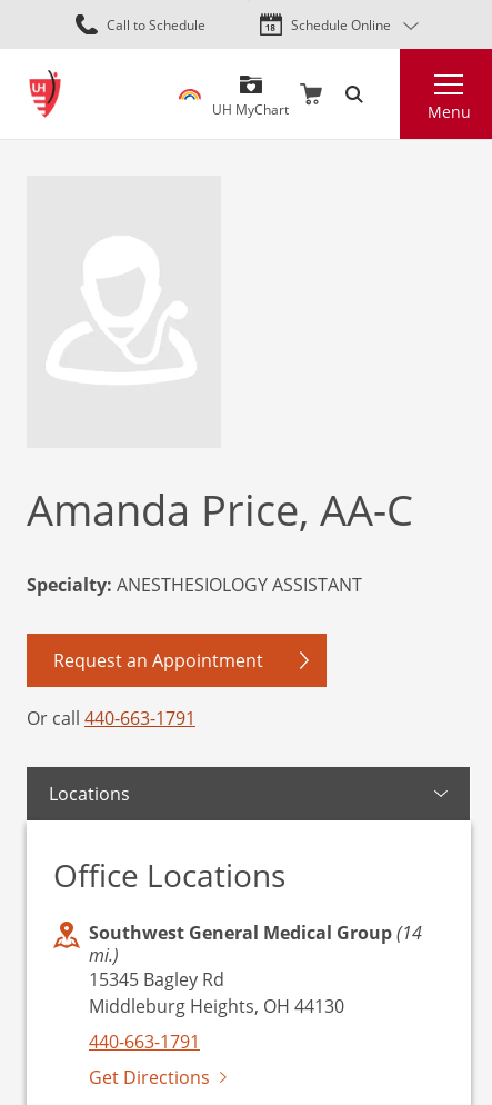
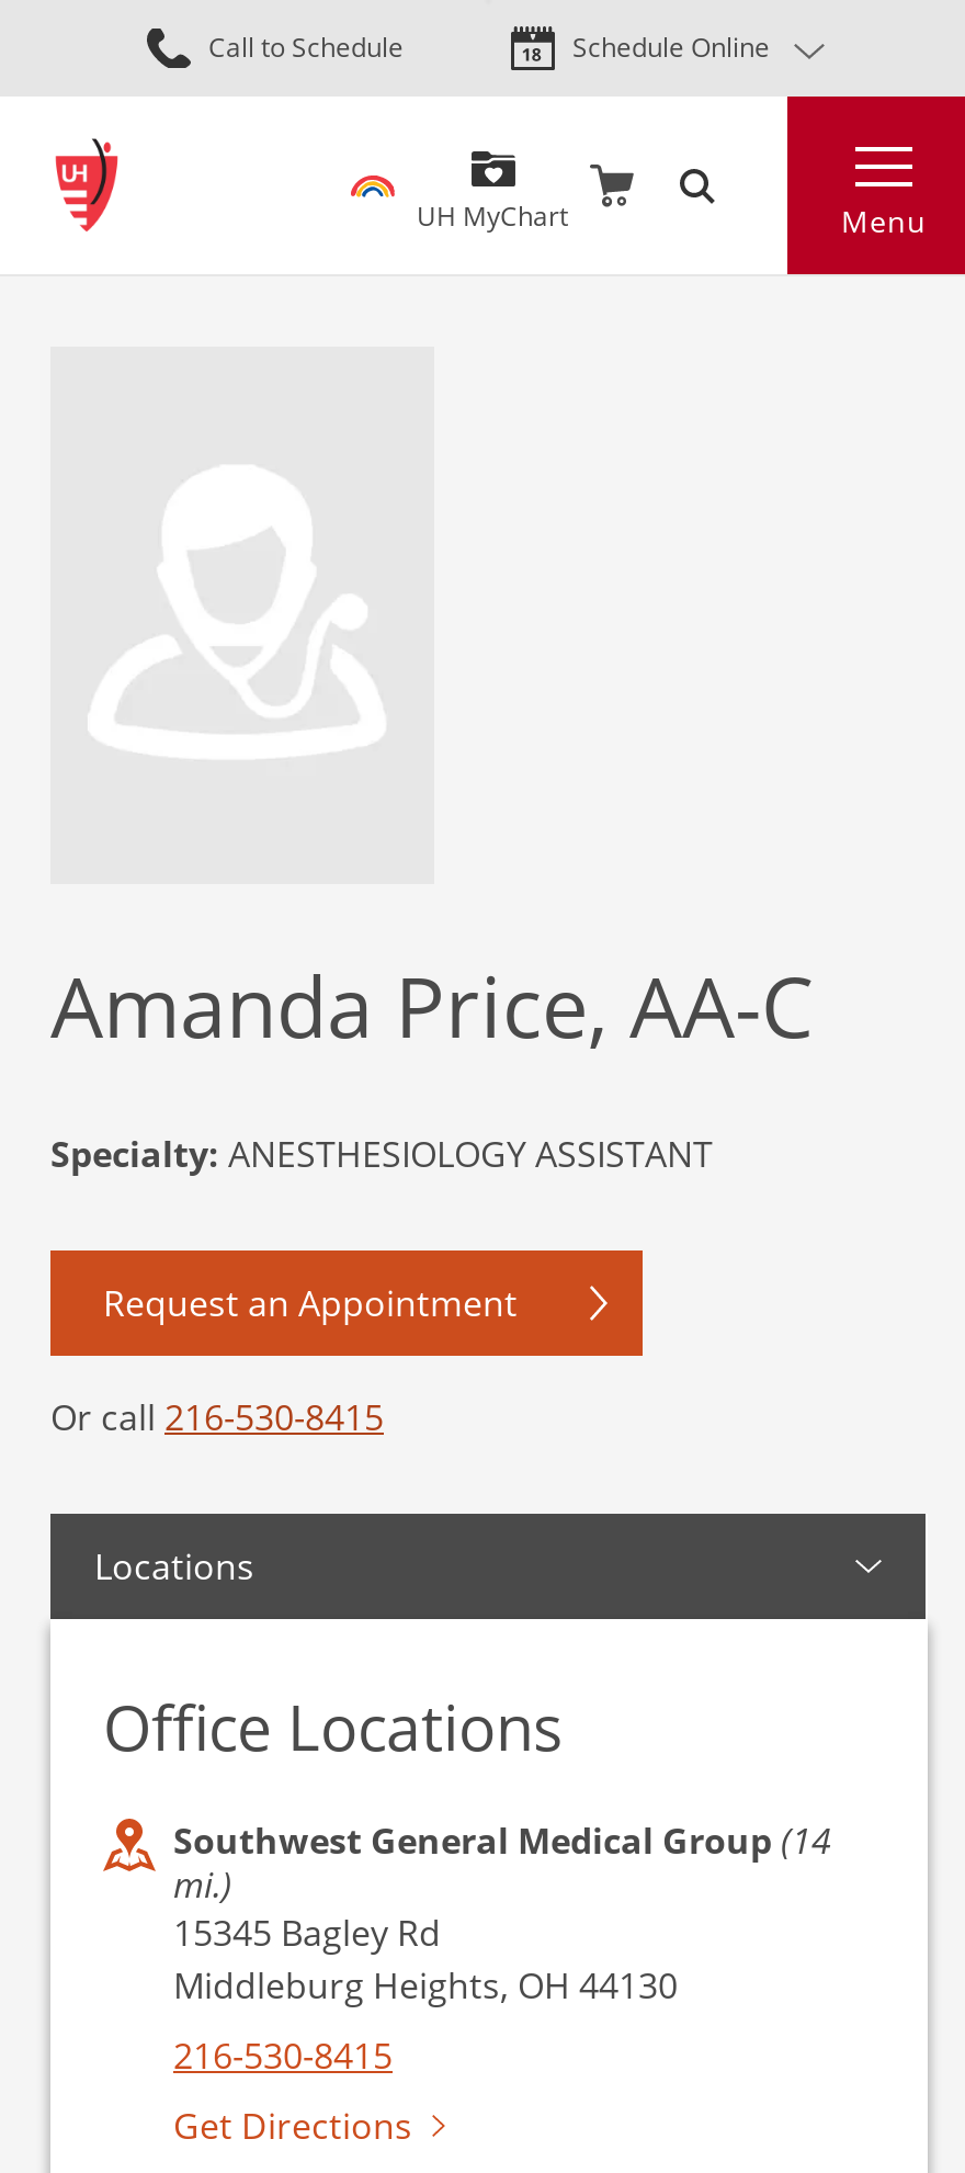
- Or call 440-663-1791
+ Or call 216-530-8415

- 440-663-1791
+ 216-530-8415
